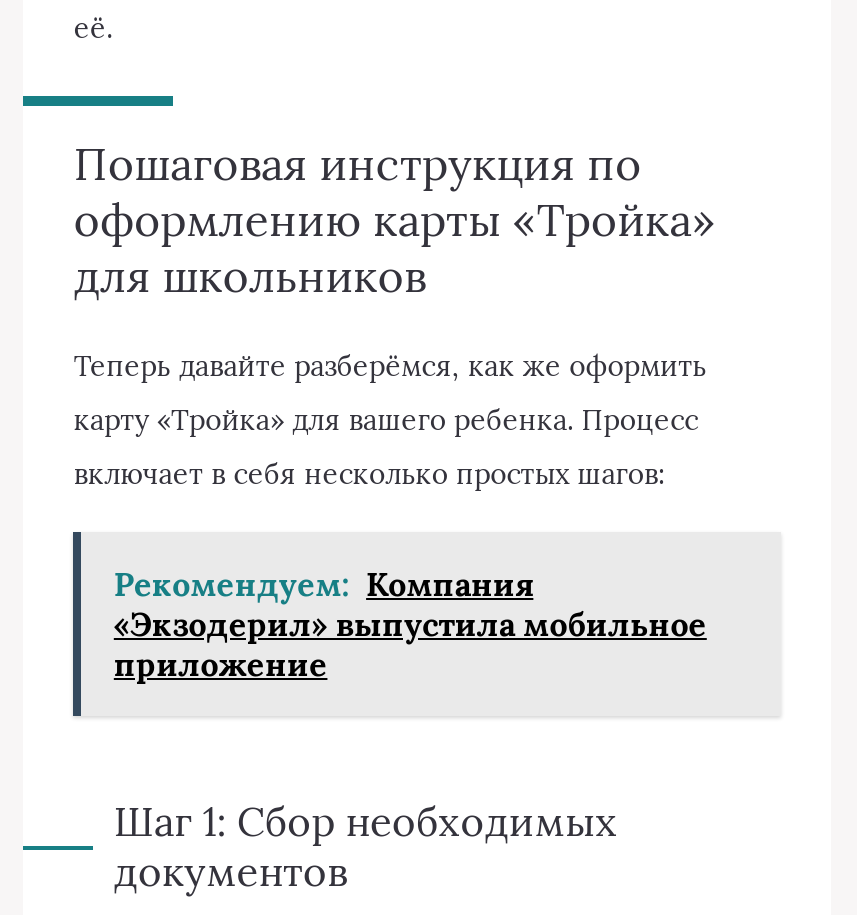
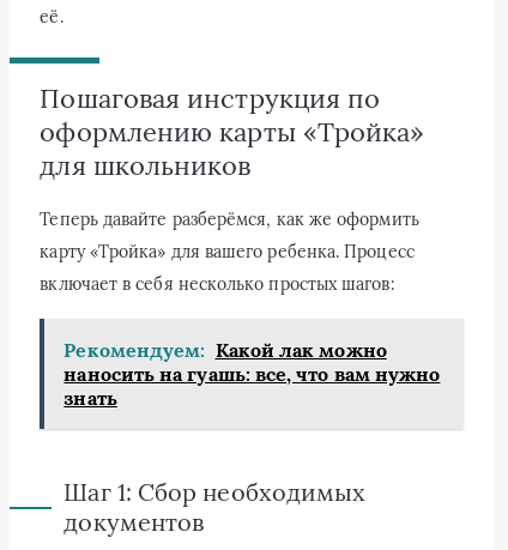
- Рекомендуем: Компания
- «Экзодерил» выпустила мобильное
- приложение
+ Рекомендуем: Какой лак можно
+ наносить на гуашь: все, что вам нужно
+ знать
